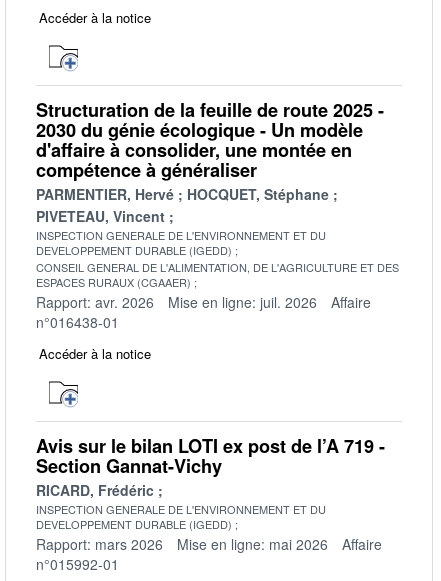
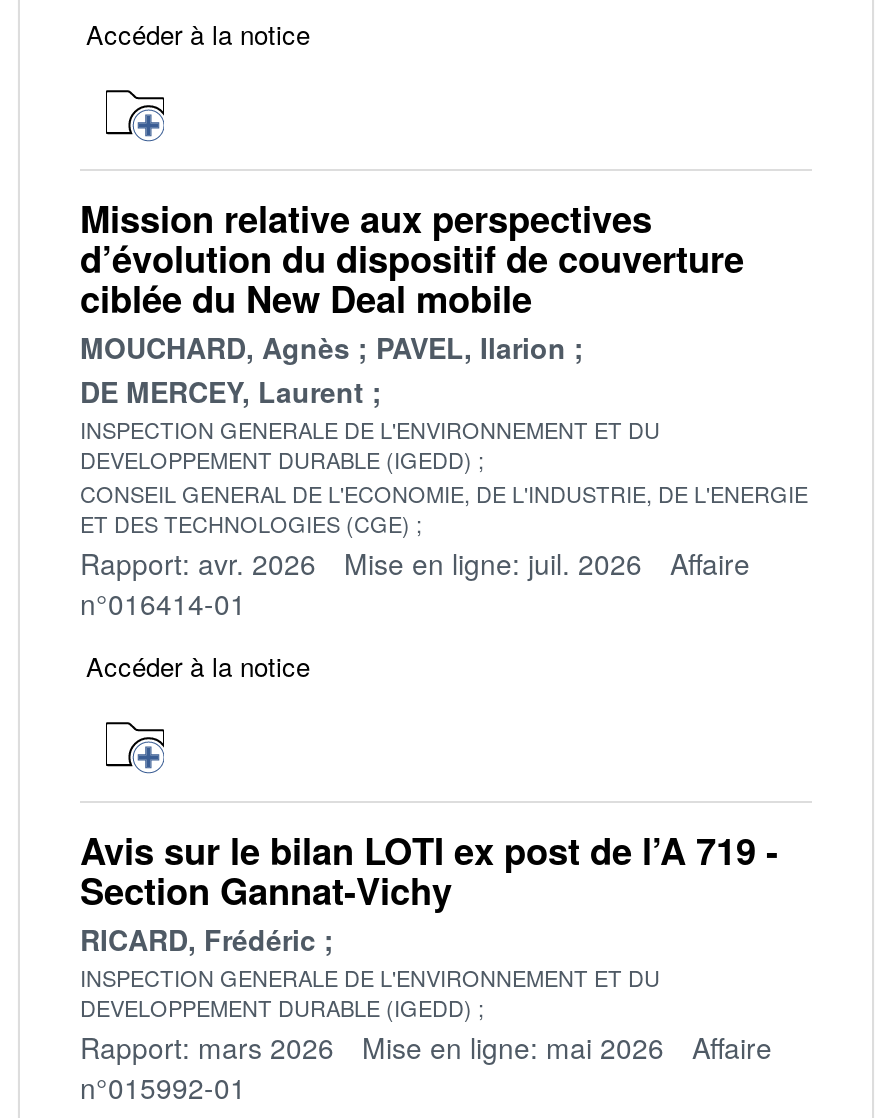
- Structuration de la feuille de route 2025 -
- 2030 du génie écologique - Un modèle
- d'affaire à consolider, une montée en
- compétence à généraliser
- PARMENTIER, Hervé
- HOCQUET, Stéphane
- PIVETEAU, Vincent
+ Mission relative aux perspectives
+ d’évolution du dispositif de couverture
+ ciblée du New Deal mobile
+ MOUCHARD, Agnès
+ PAVEL, Ilarion
+ DE MERCEY, Laurent

- CONSEIL GENERAL DE L'ALIMENTATION, DE L'AGRICULTURE ET DES
- ESPACES RURAUX (CGAAER)
+ CONSEIL GENERAL DE L'ECONOMIE, DE L'INDUSTRIE, DE L'ENERGIE
+ ET DES TECHNOLOGIES (CGE)

- n°016438-01
+ n°016414-01
